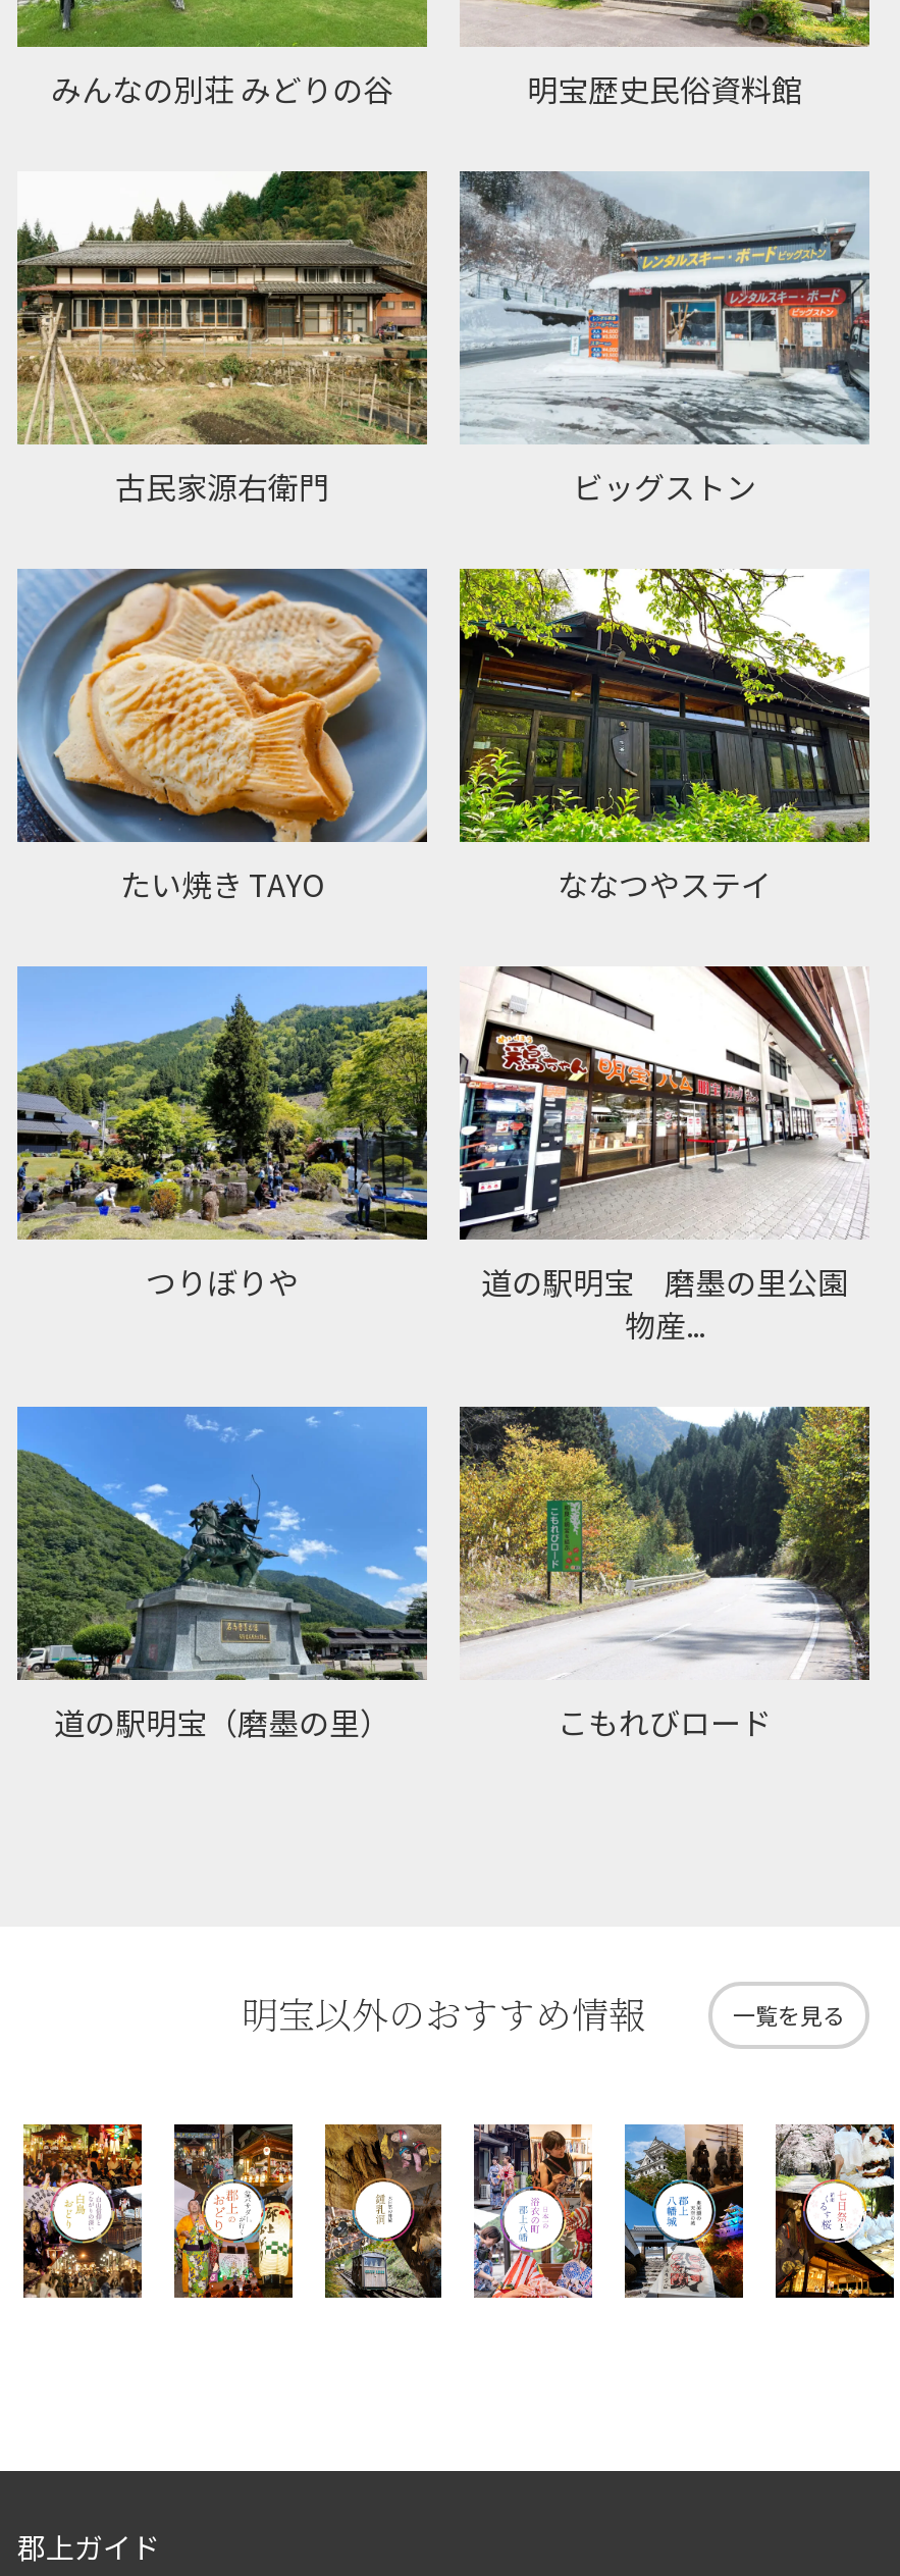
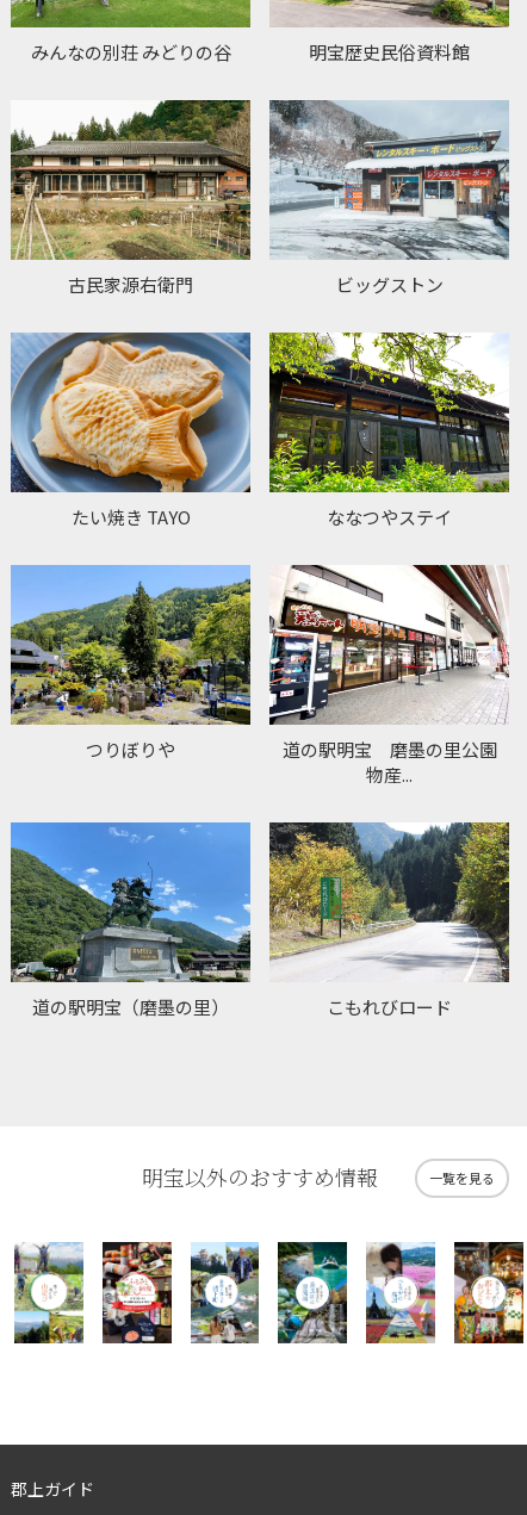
- [image]
+ [image]

- [image]
+ [image]

- [image]
+ [image]

- [image]
+ [image]

- [image]
+ [image]

- [image]
+ [image]
